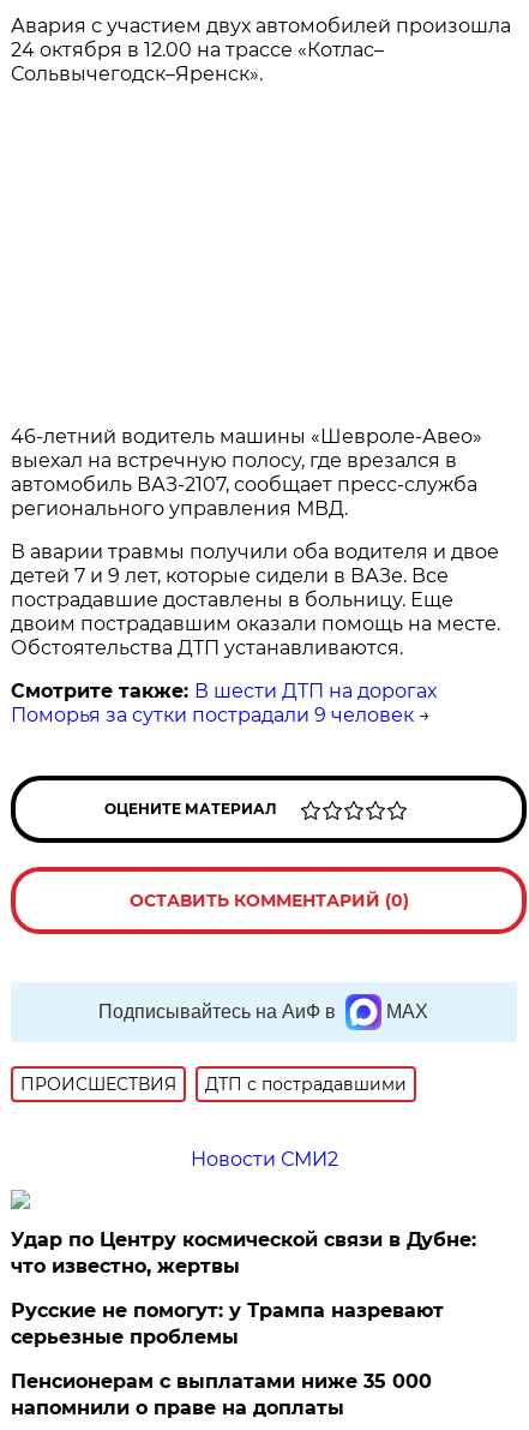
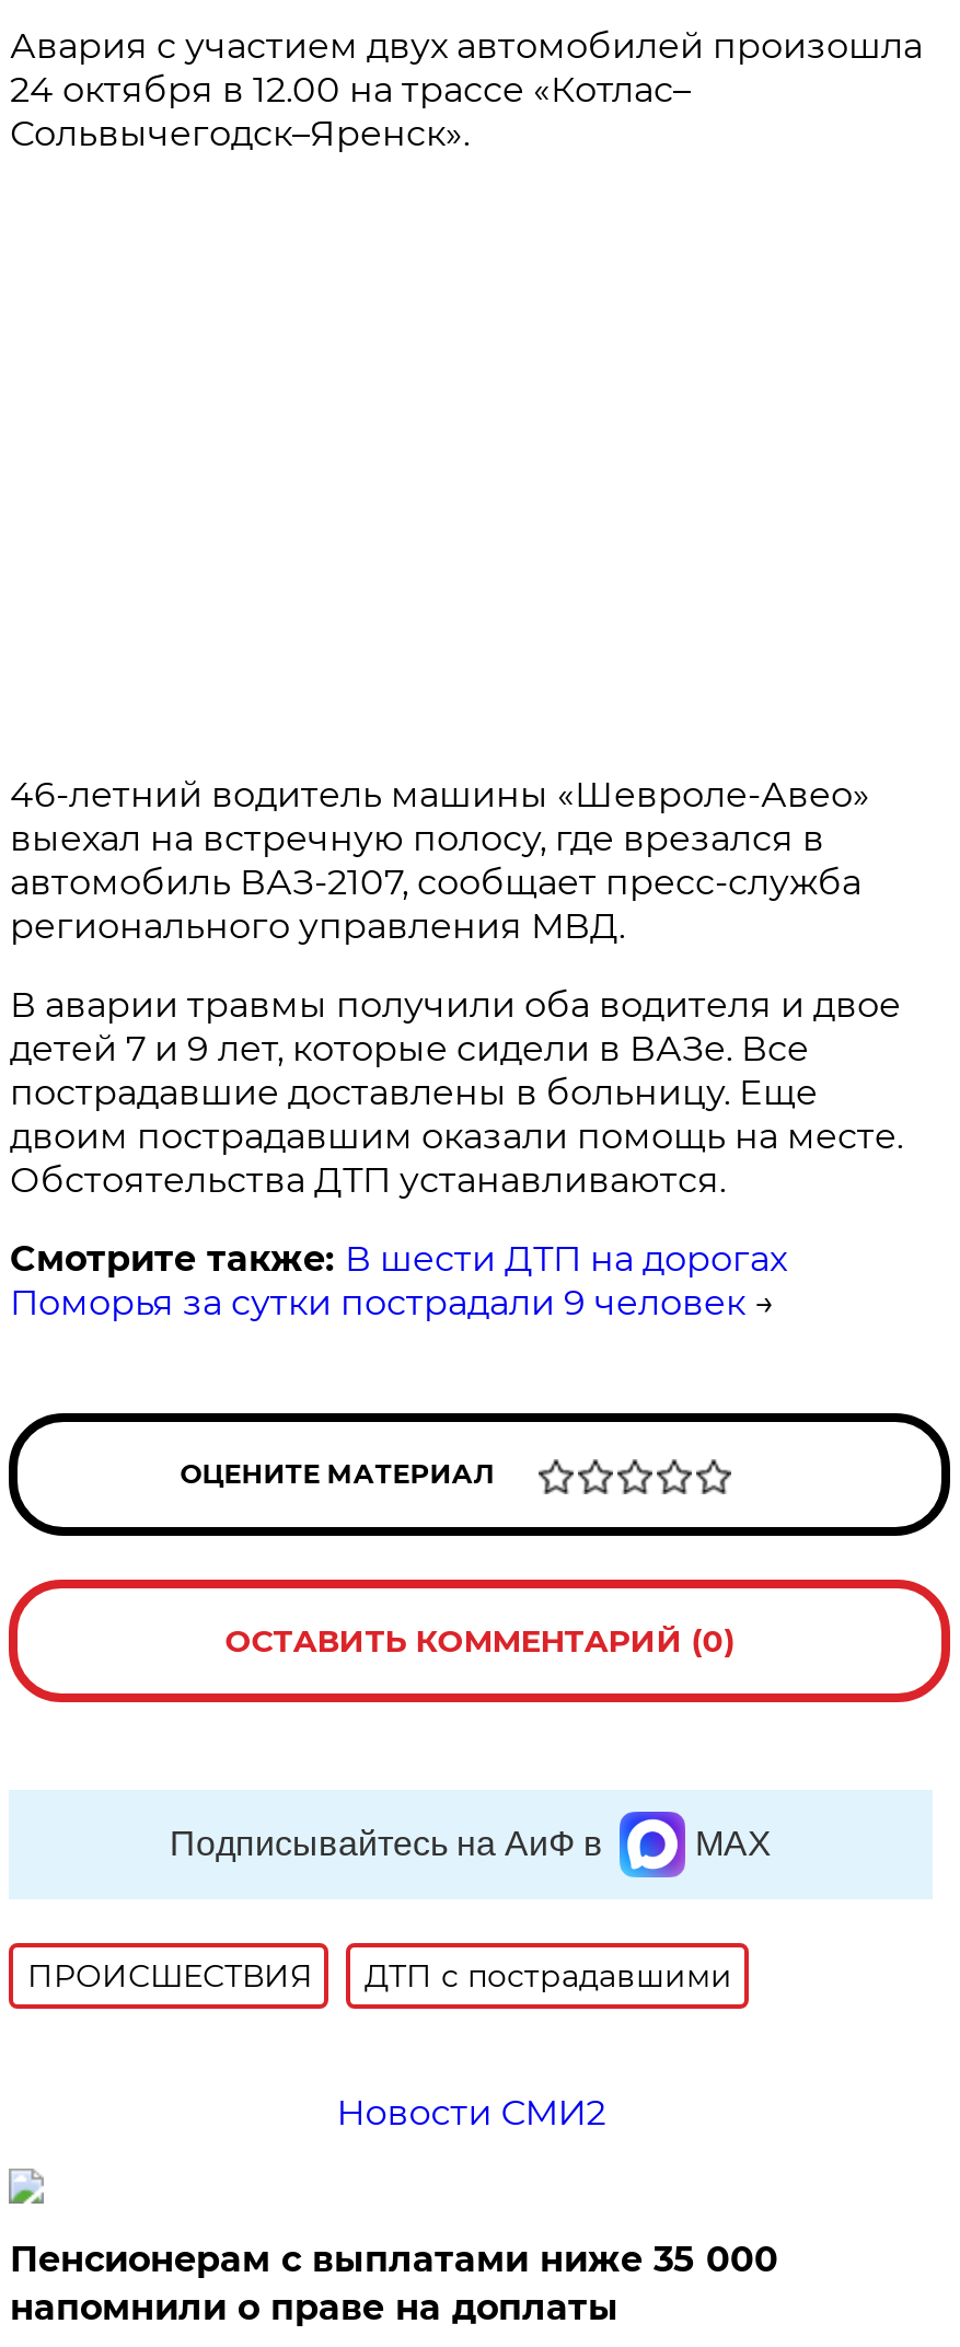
- Удар по Центру космической связи в Дубне:
- что известно, жертвы
- Русские не помогут: у Трампа назревают
- серьезные проблемы
